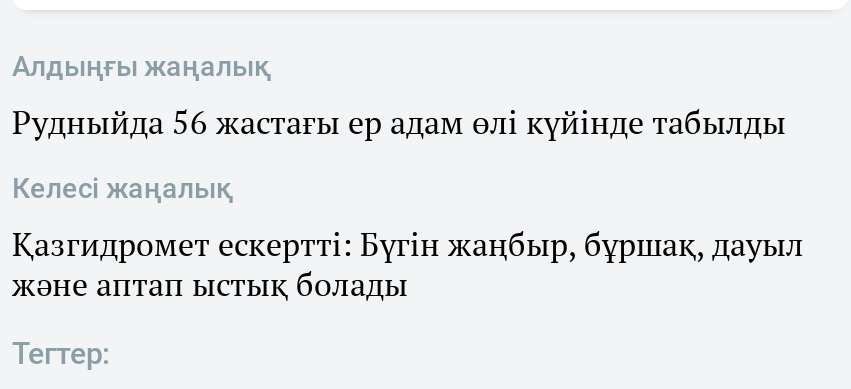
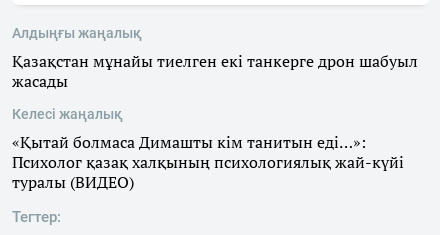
- Рудныйда 56 жастағы ер адам өлі күйінде табылды
+ Қазақстан мұнайы тиелген екі танкерге дрон шабуыл
+ жасады

- Қазгидромет ескертті: Бүгін жаңбыр, бұршақ, дауыл
- және аптап ыстық болады
+ «Қытай болмаса Димашты кім танитын еді…»:
+ Психолог қазақ халқының психологиялық жай-күйі
+ туралы (ВИДЕО)
